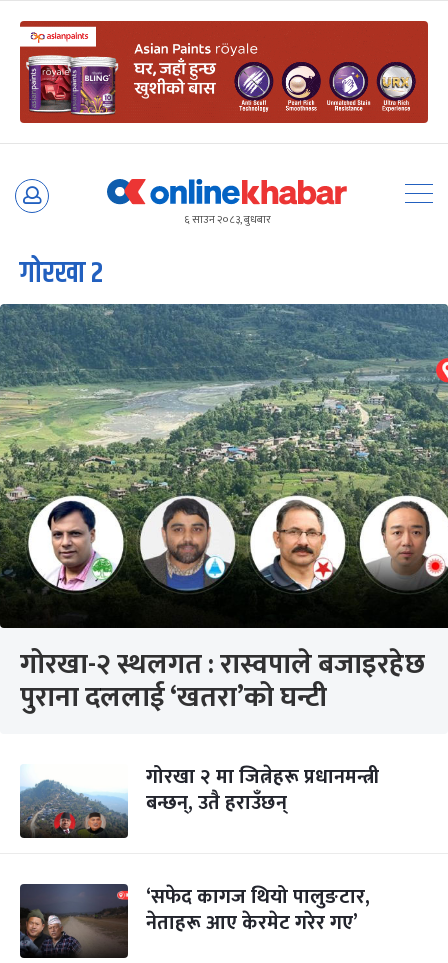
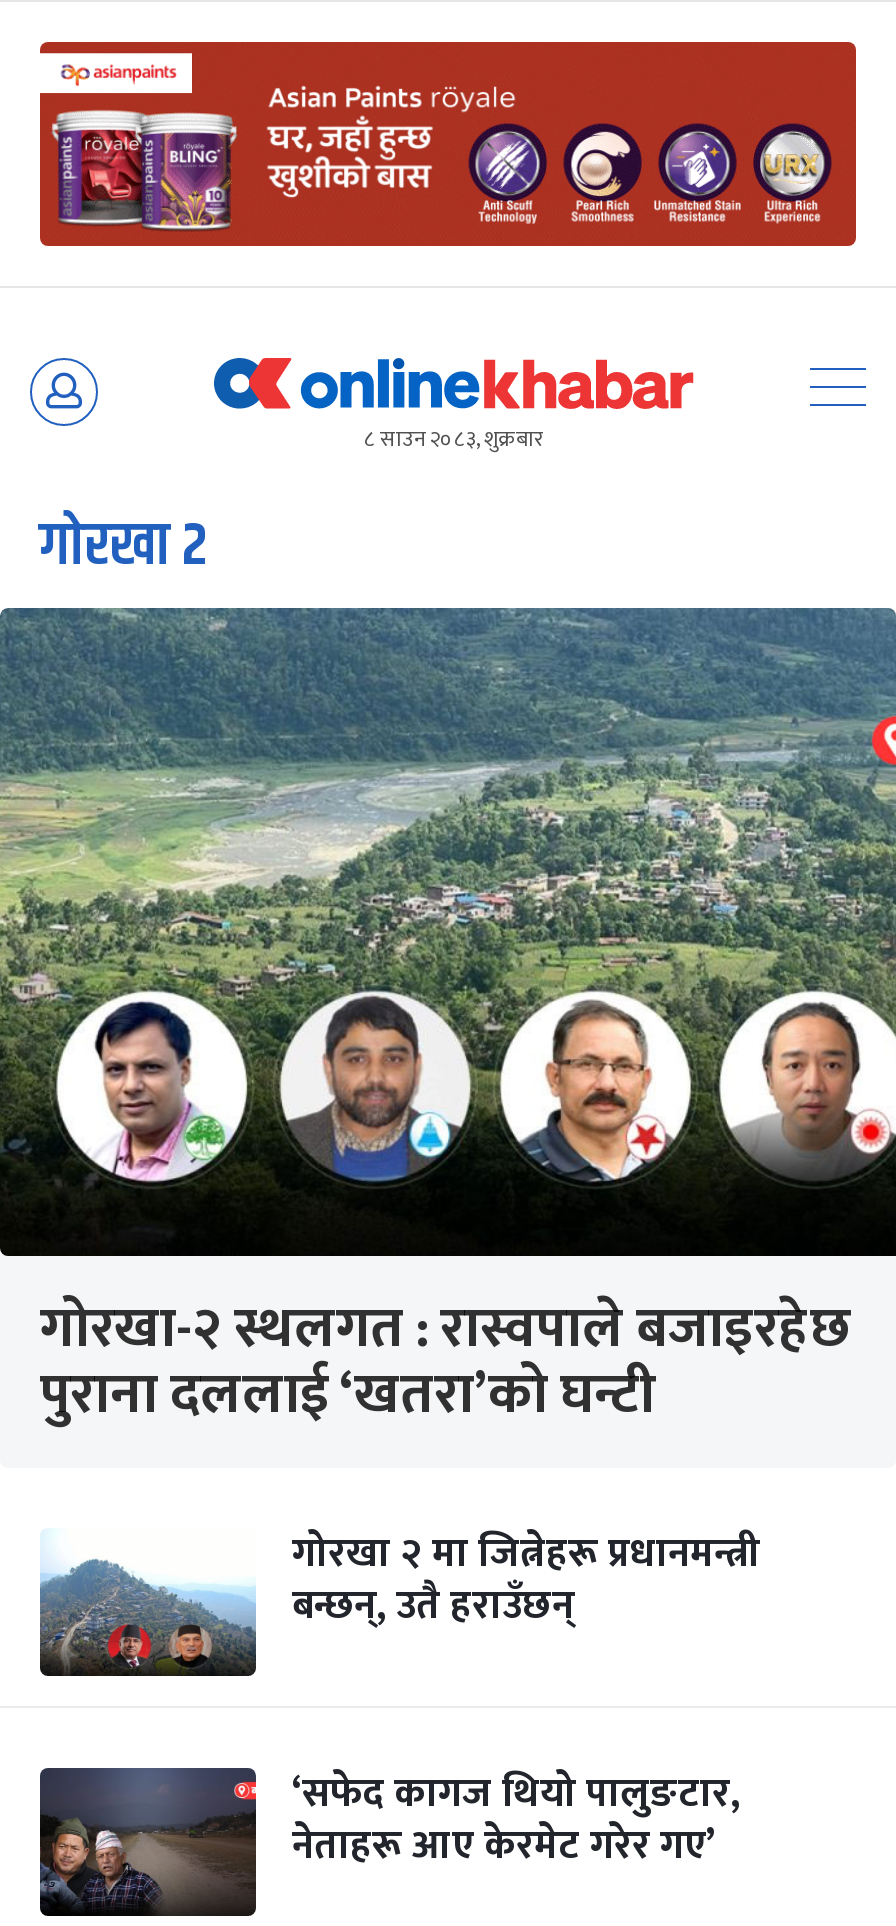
- ६ साउन २०८३, बुधबार
+ ८ साउन २०८३, शुक्रबार
